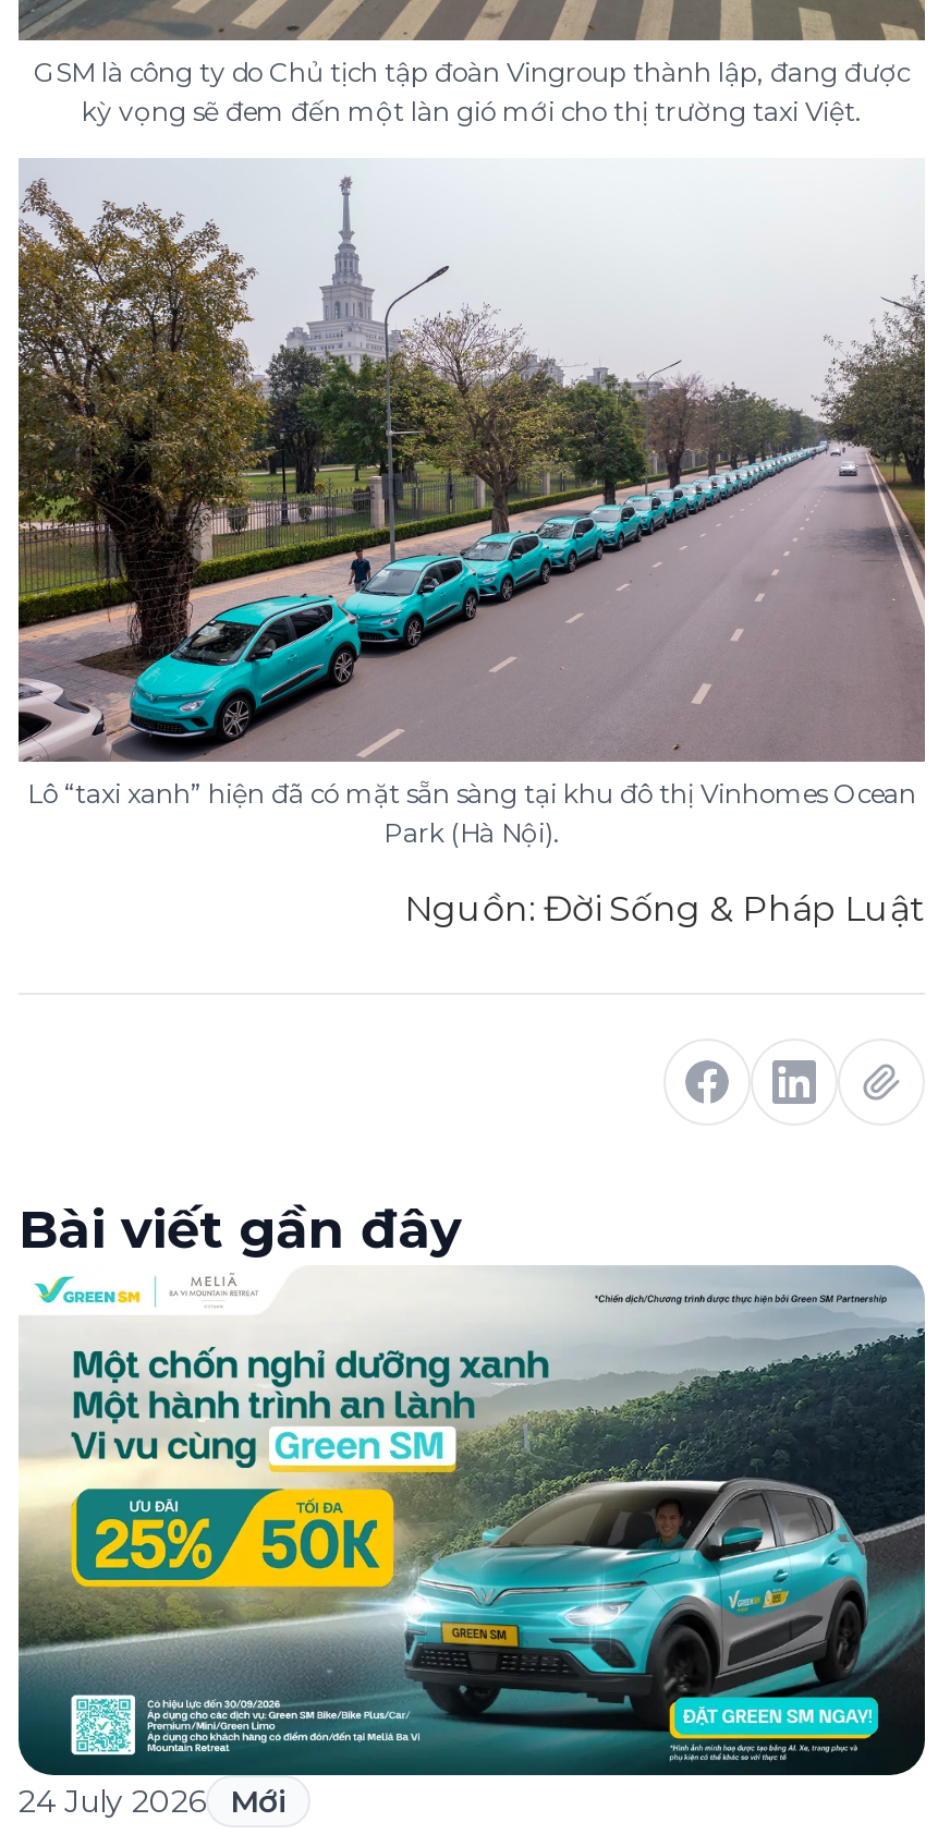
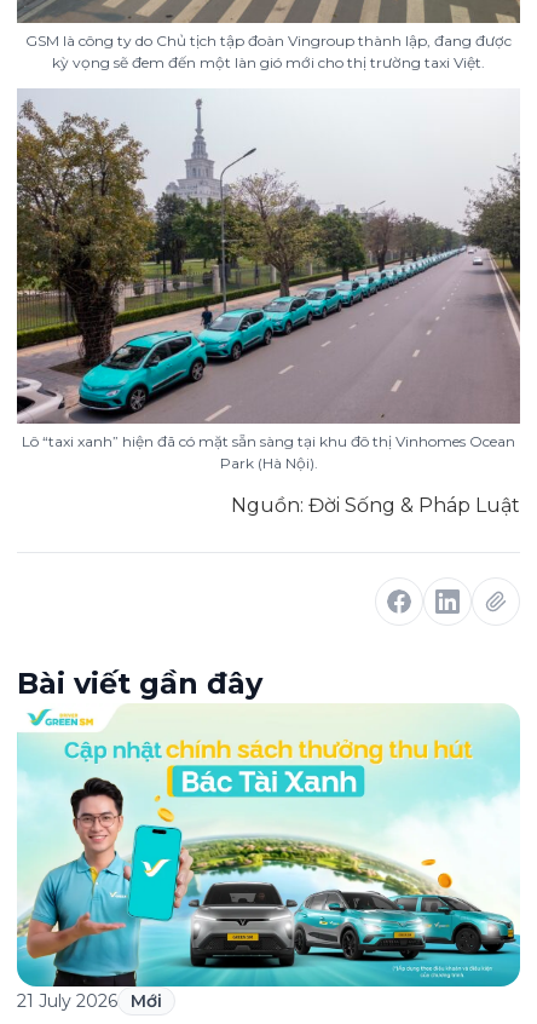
- [image]
- 24 July 2026 Mới
+ [image]
+ 21 July 2026 Mới
